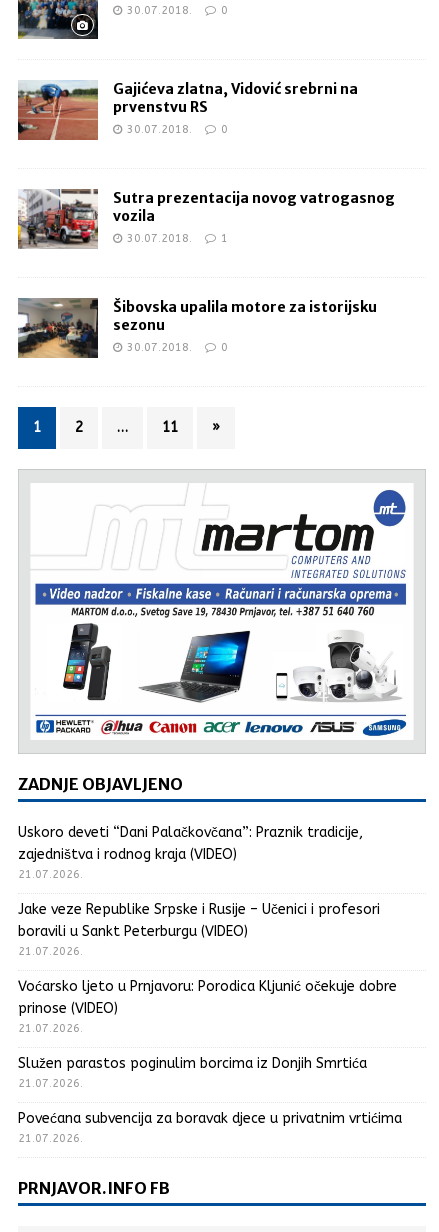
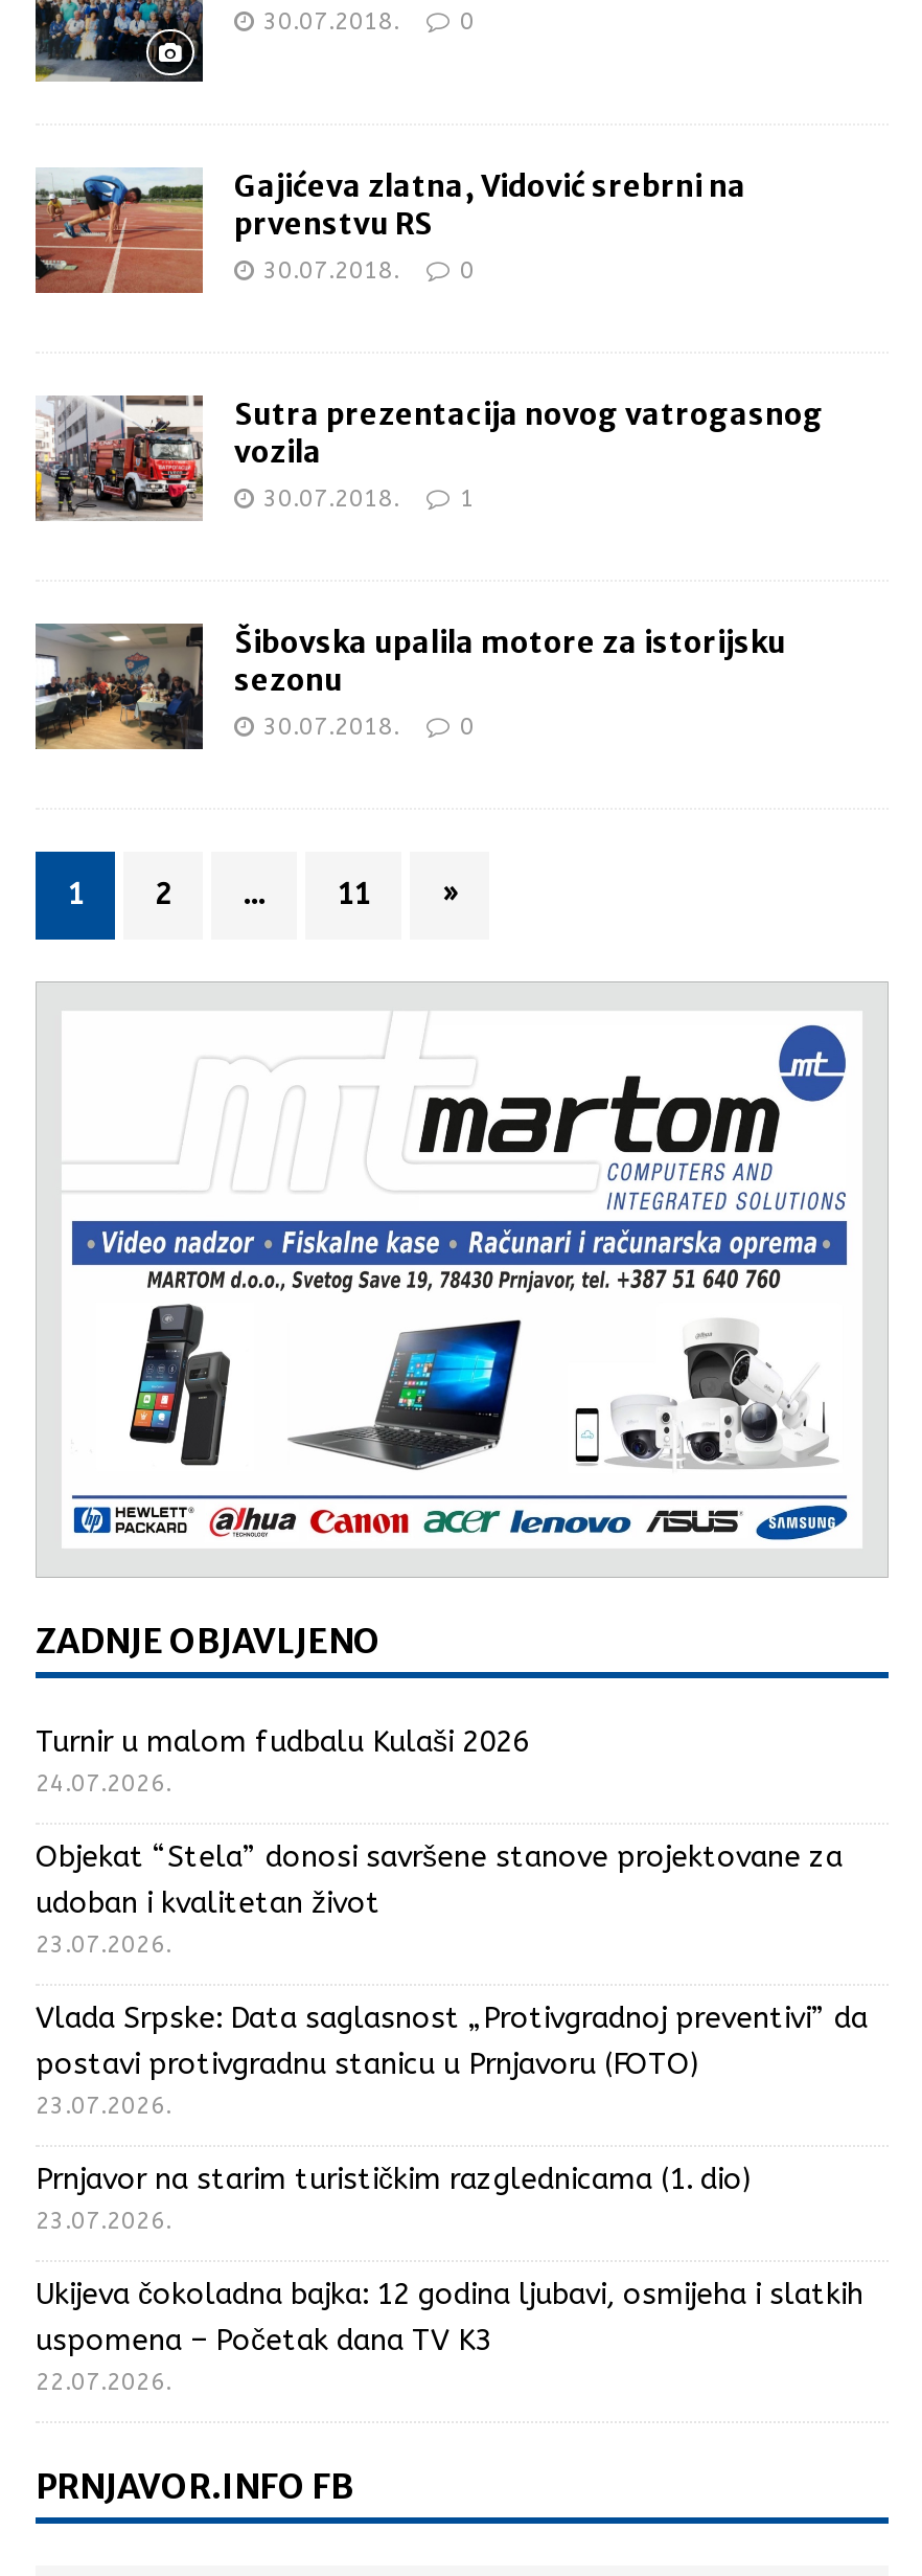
- Uskoro deveti “Dani Palačkovčana”: Praznik tradicije,
- zajedništva i rodnog kraja (VIDEO)
- 21.07.2026.
+ Turnir u malom fudbalu Kulaši 2026
+ 24.07.2026.

- Jake veze Republike Srpske i Rusije – Učenici i profesori
- boravili u Sankt Peterburgu (VIDEO)
- 21.07.2026.
+ Objekat “Stela” donosi savršene stanove projektovane za
+ udoban i kvalitetan život
+ 23.07.2026.

- Voćarsko ljeto u Prnjavoru: Porodica Kljunić očekuje dobre
- prinose (VIDEO)
- 21.07.2026.
+ Vlada Srpske: Data saglasnost „Protivgradnoj preventivi” da
+ postavi protivgradnu stanicu u Prnjavoru (FOTO)
+ 23.07.2026.

- Služen parastos poginulim borcima iz Donjih Smrtića
- 21.07.2026.
+ Prnjavor na starim turističkim razglednicama (1. dio)
+ 23.07.2026.

- Povećana subvencija za boravak djece u privatnim vrtićima
- 21.07.2026.
+ Ukijeva čokoladna bajka: 12 godina ljubavi, osmijeha i slatkih
+ uspomena – Početak dana TV K3
+ 22.07.2026.
